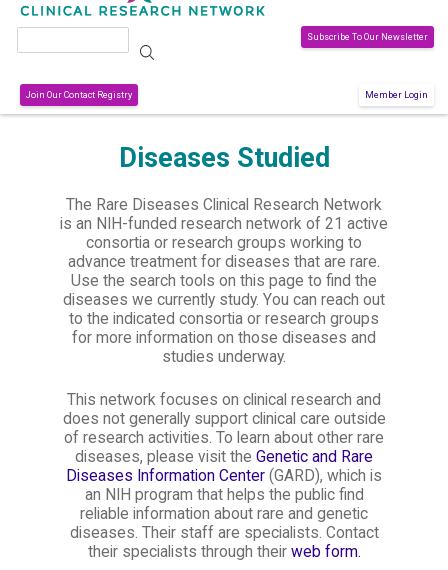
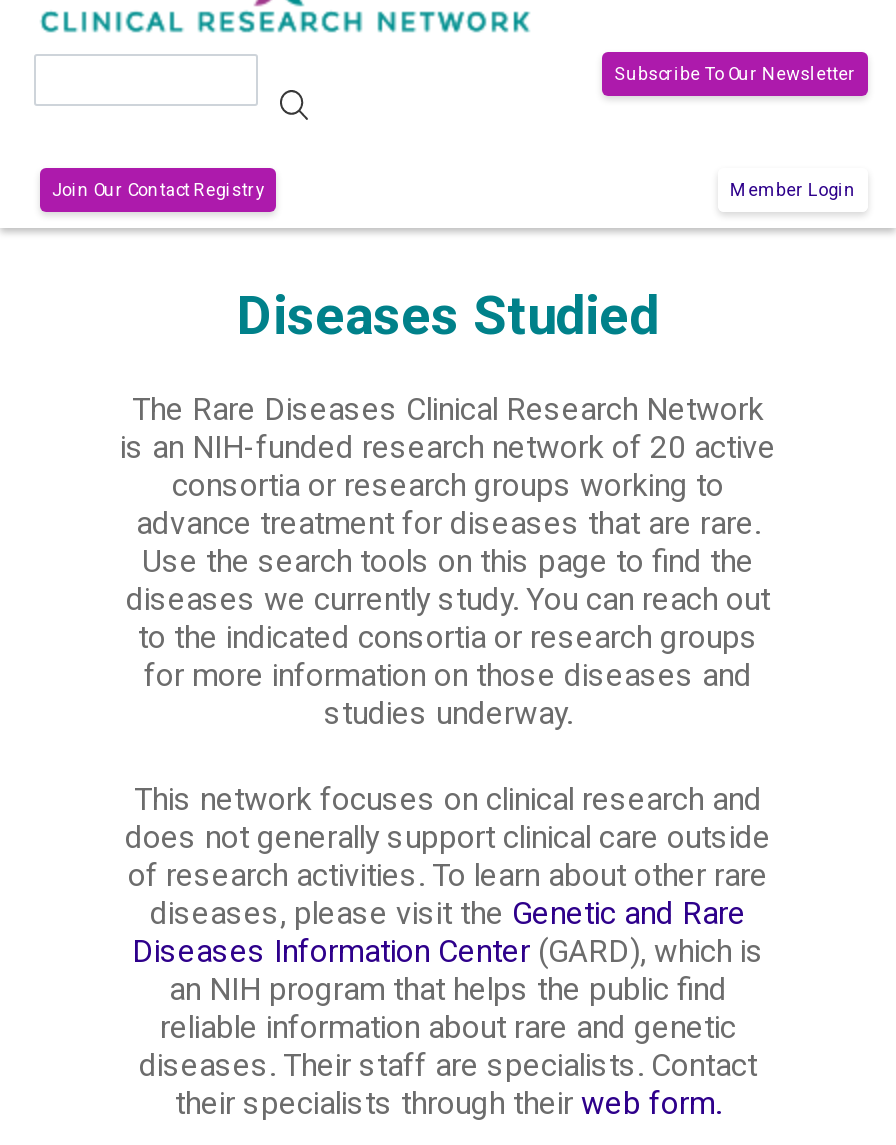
- is an NIH-funded research network of 21 active
+ is an NIH-funded research network of 20 active
